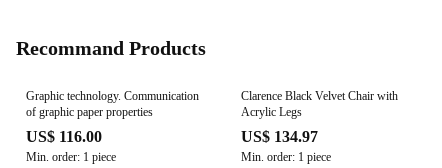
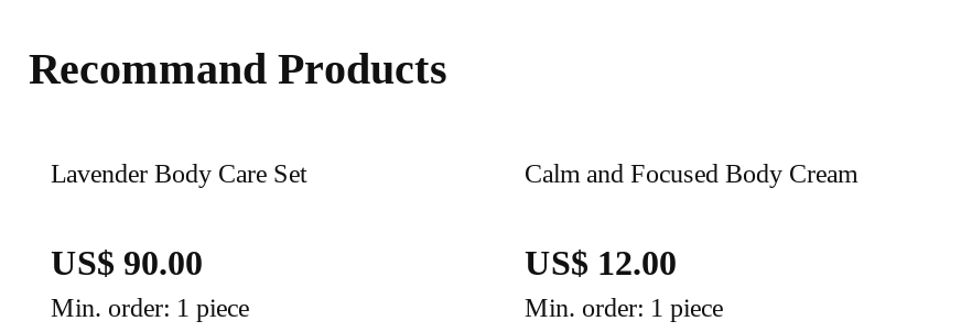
- Graphic technology. Communication
- of graphic paper properties
+ Lavender Body Care Set

- Clarence Black Velvet Chair with
- Acrylic Legs
+ Calm and Focused Body Cream

- US$ 116.00
+ US$ 90.00

- US$ 134.97
+ US$ 12.00
